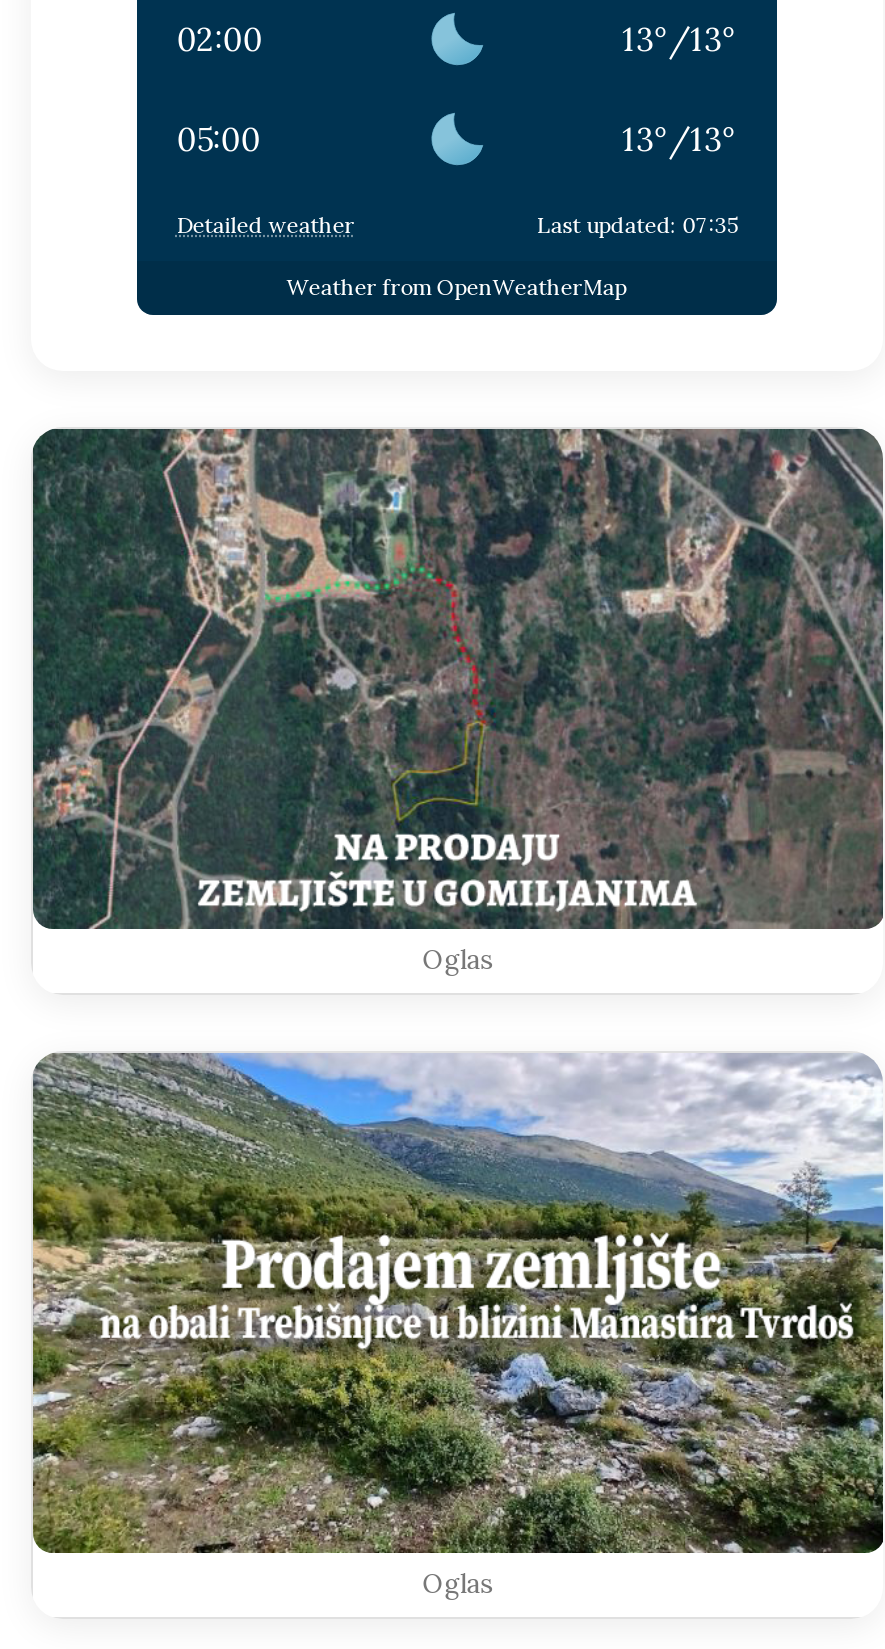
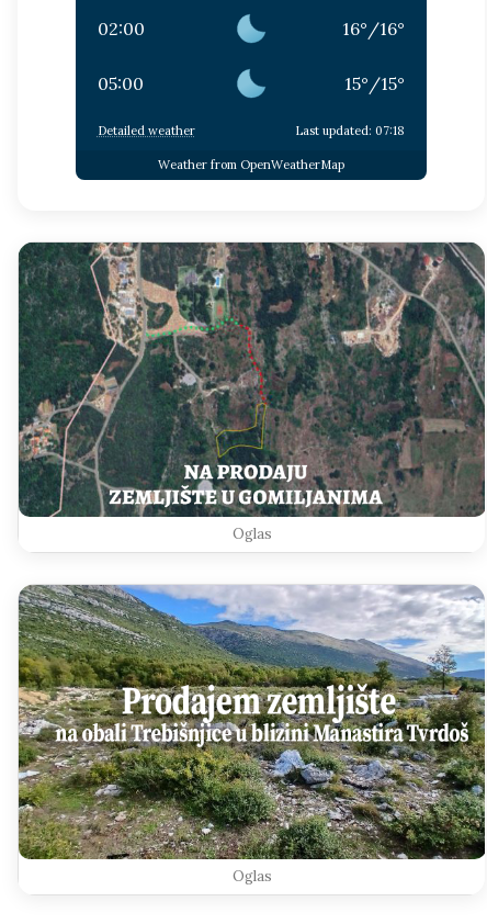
- 13° /13°
+ 16° /16°

- 13° /13°
+ 15° /15°

- Last updated: 07:35
+ Last updated: 07:18
